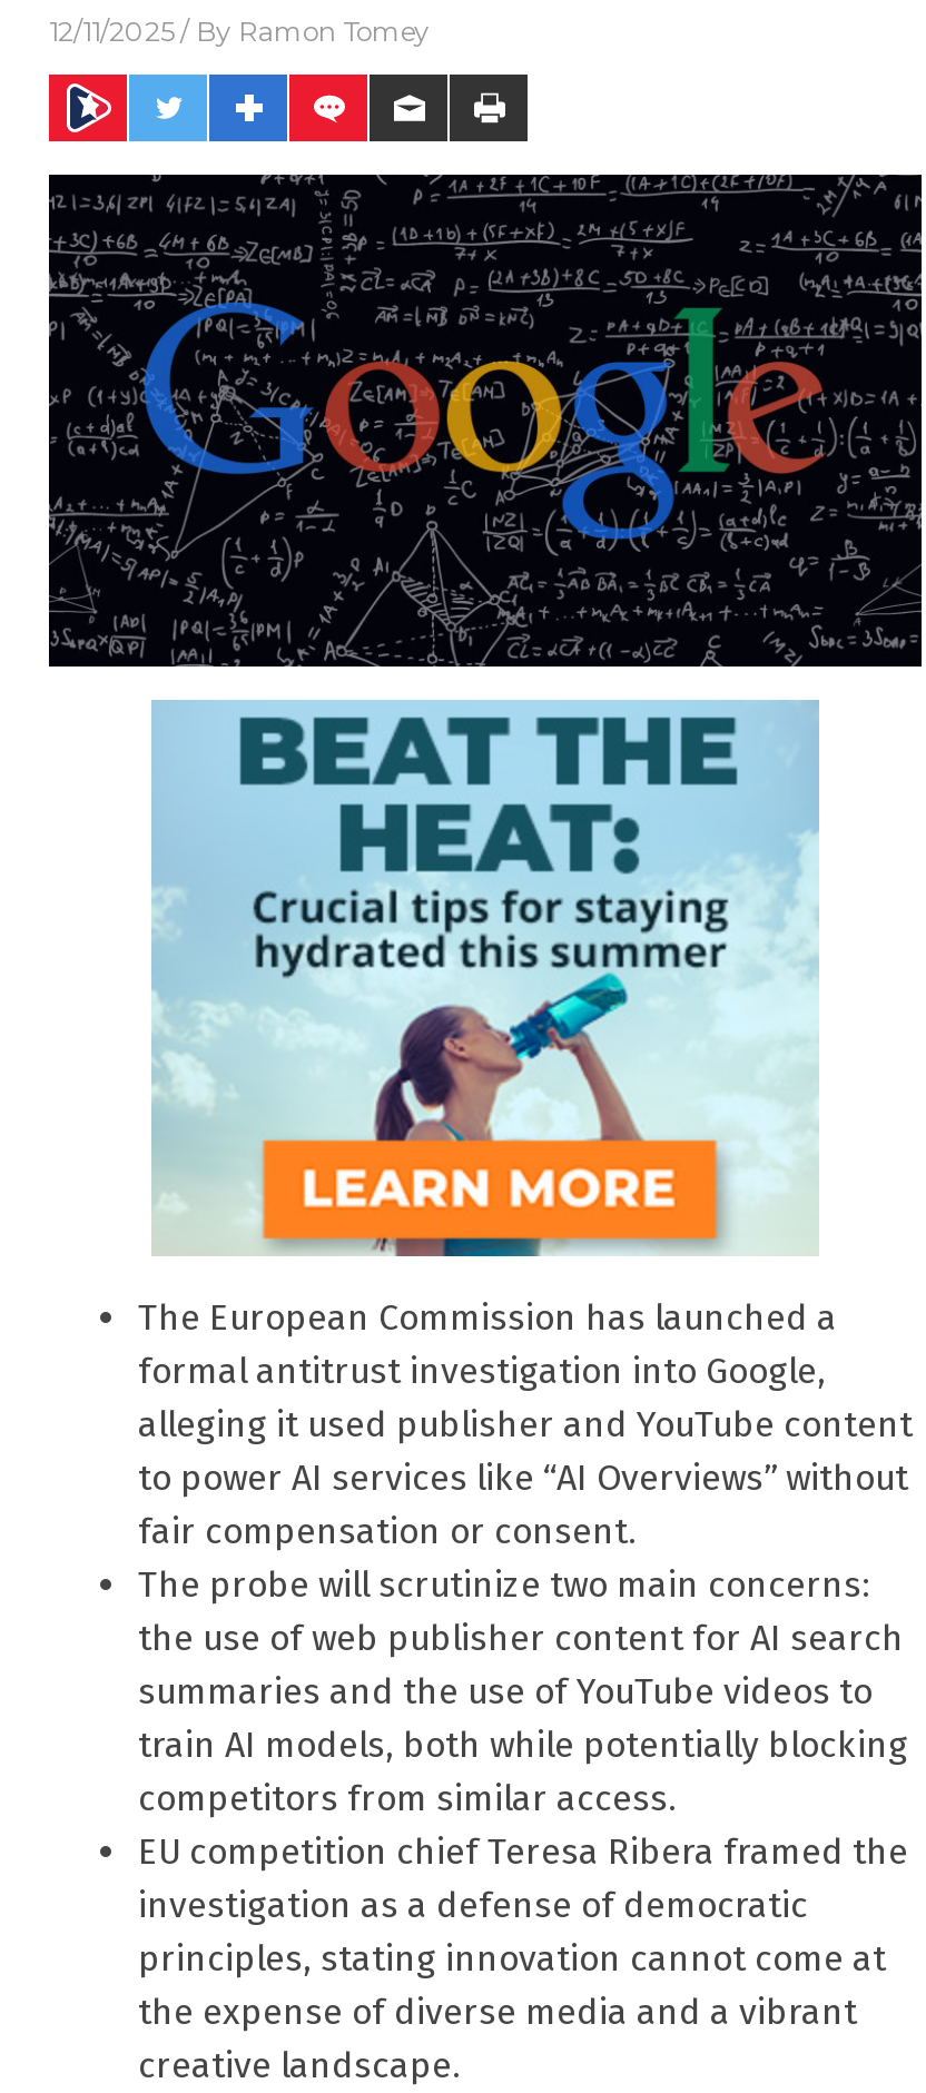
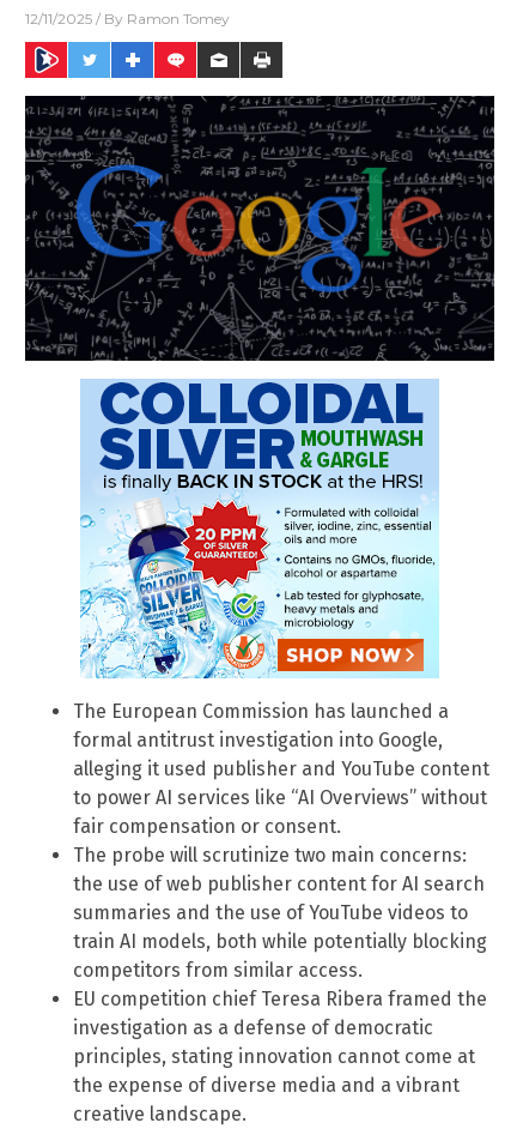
- [image]
+ [image]
